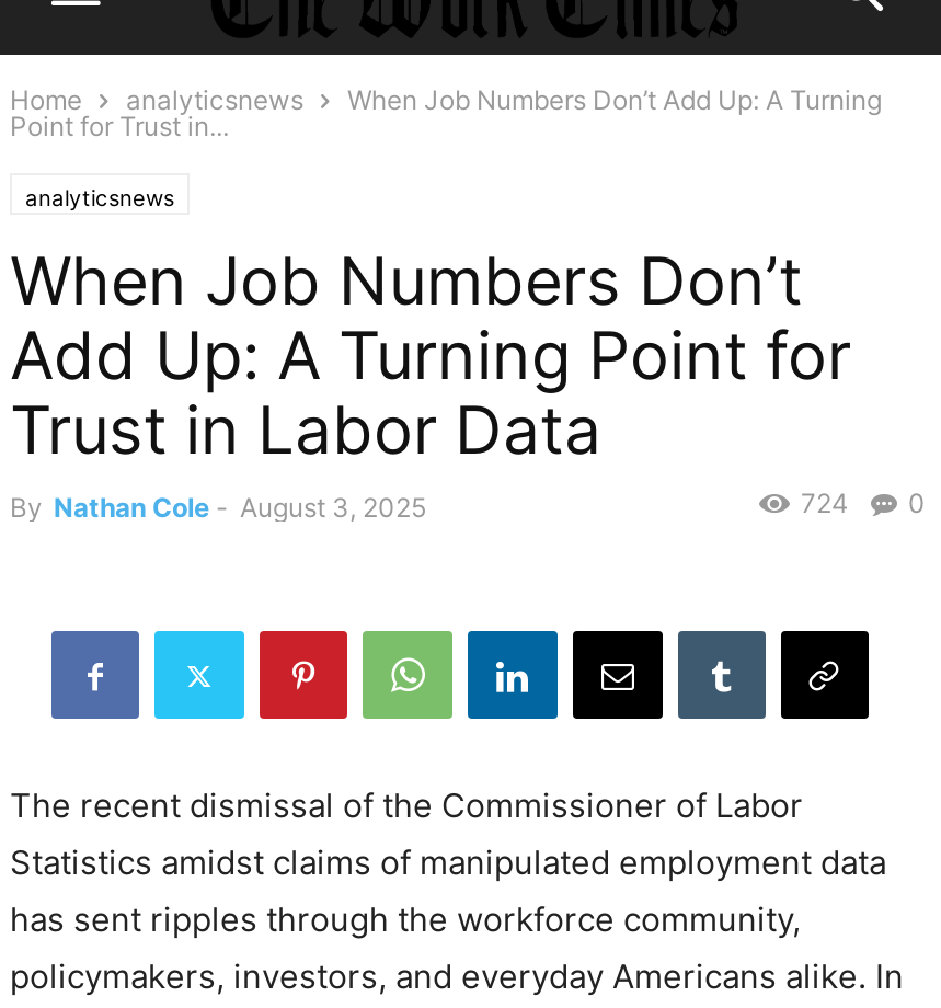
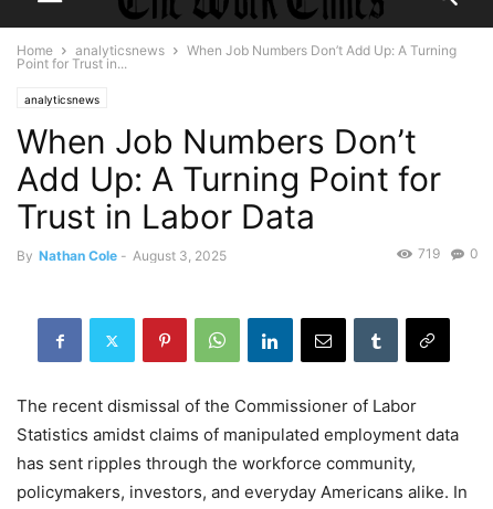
- 724 0
+ 719 0
